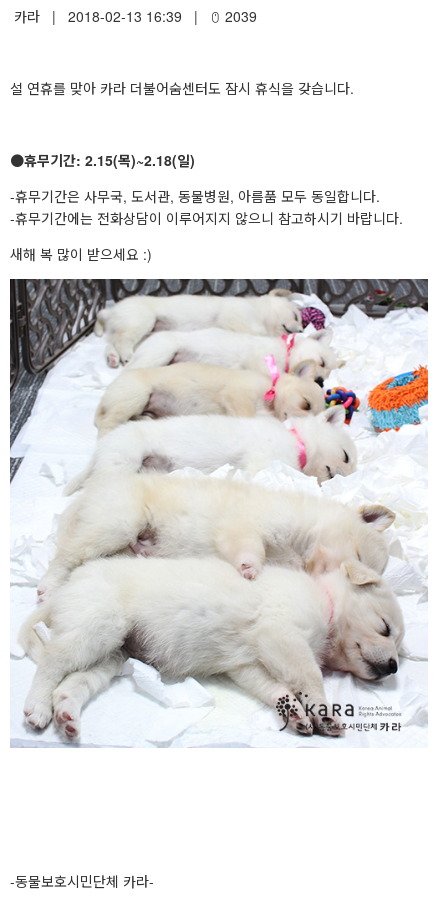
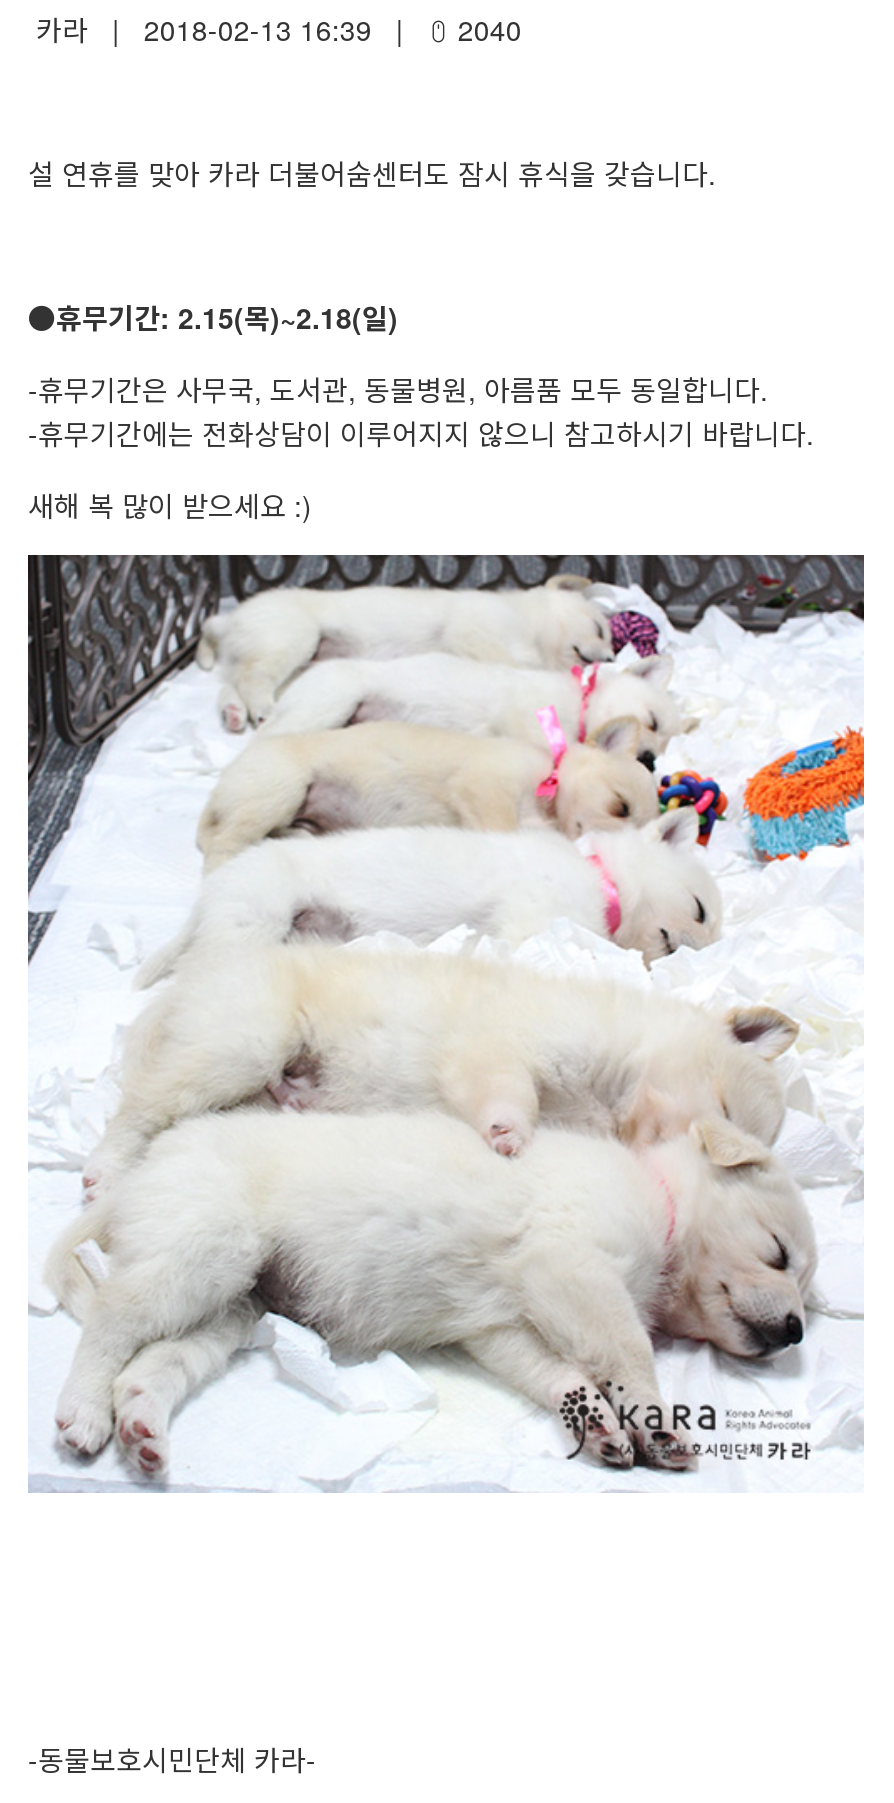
- 2039
+ 2040
